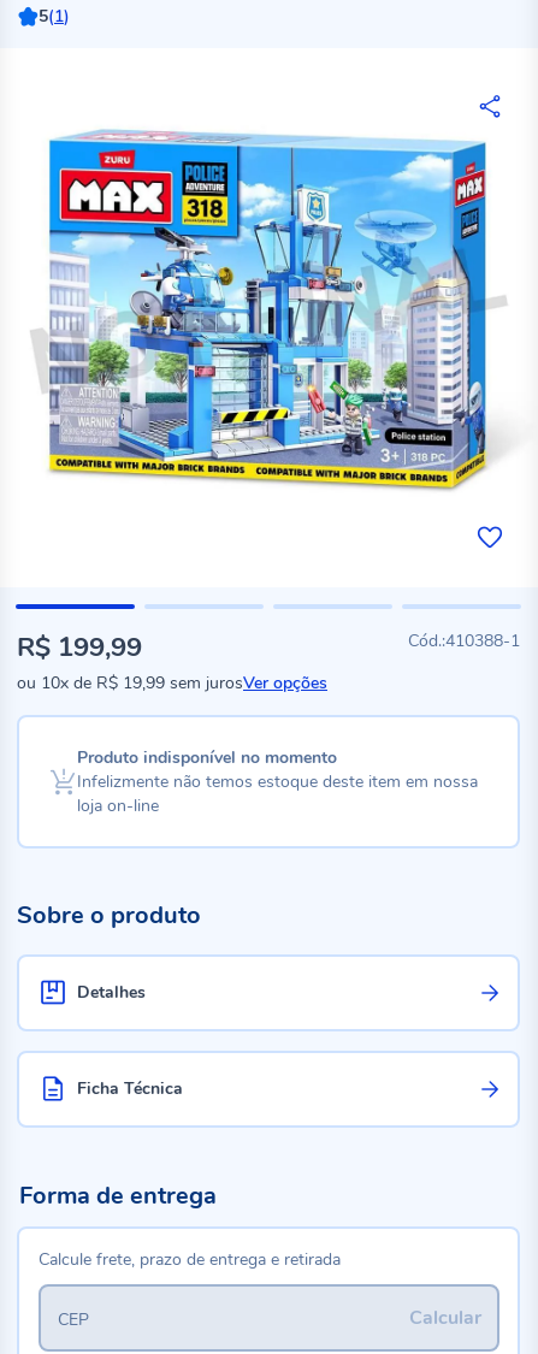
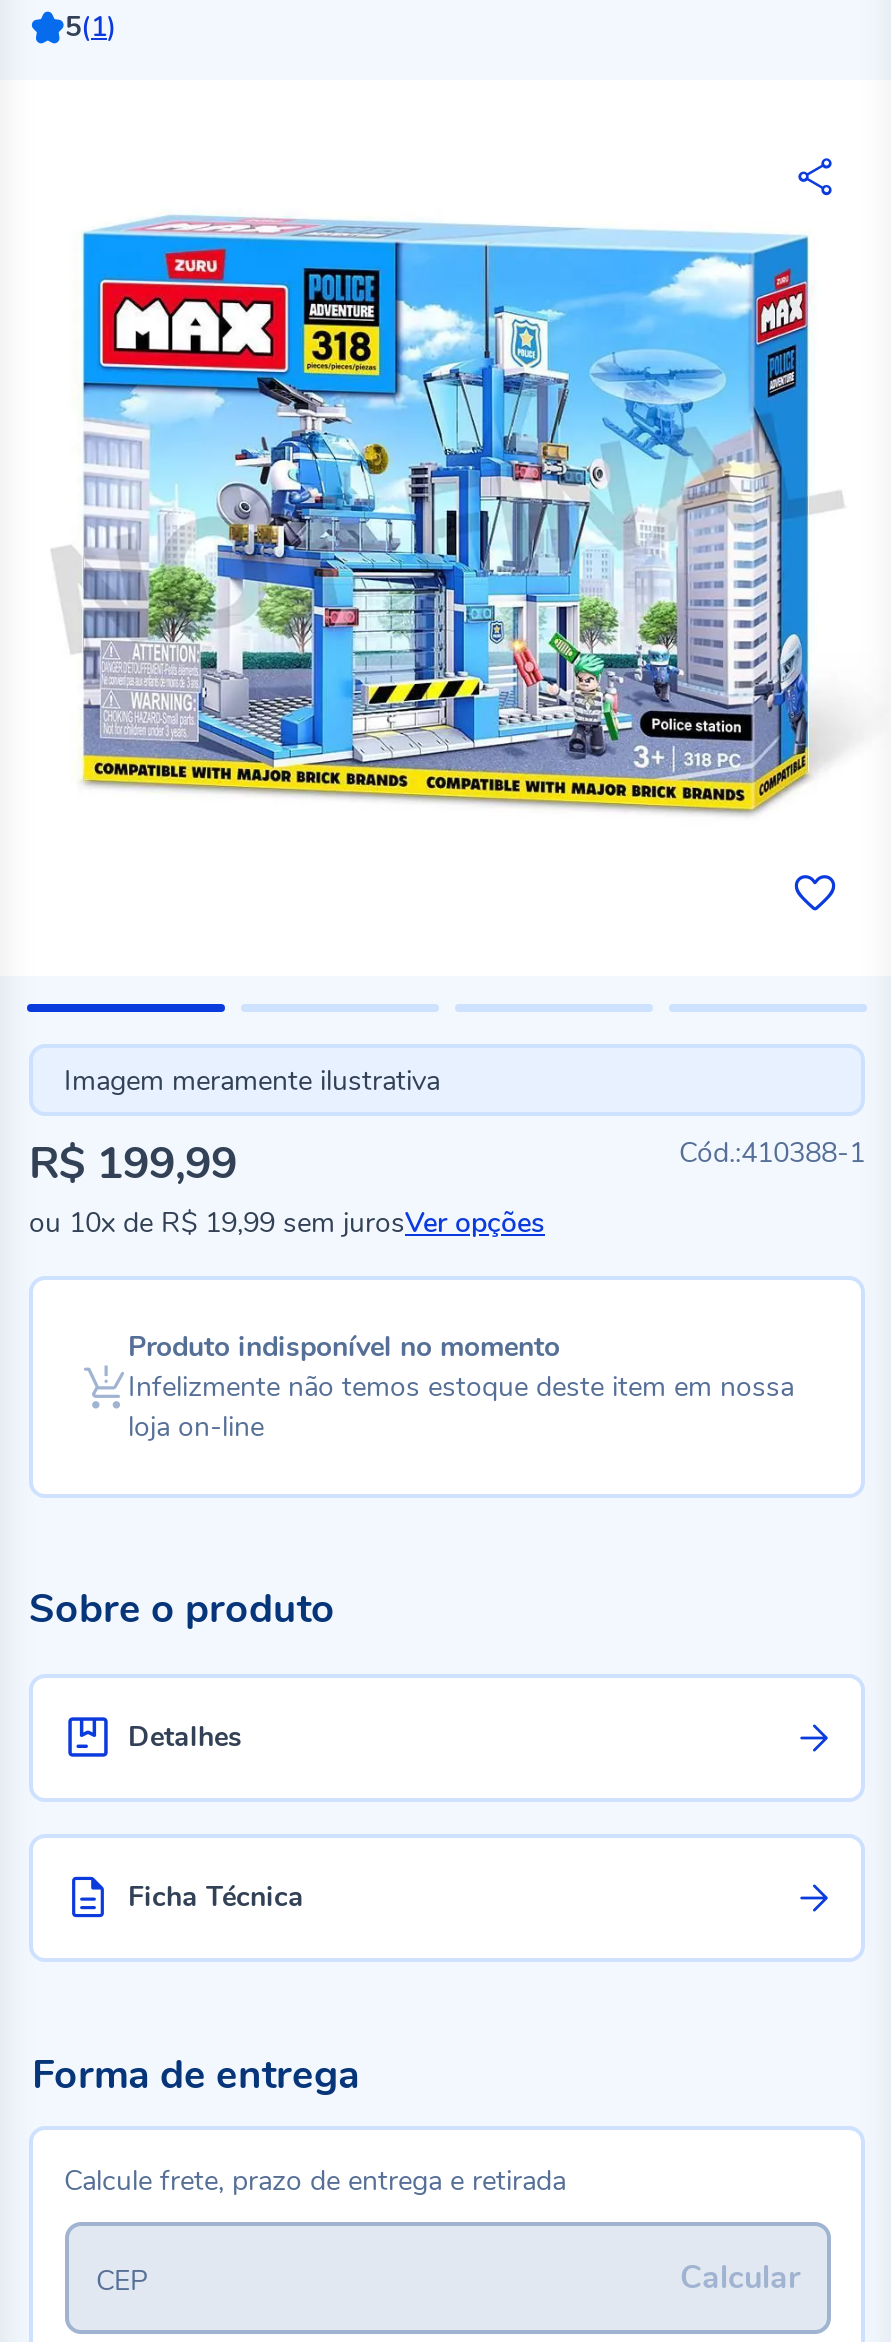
+ Imagem meramente ilustrativa
